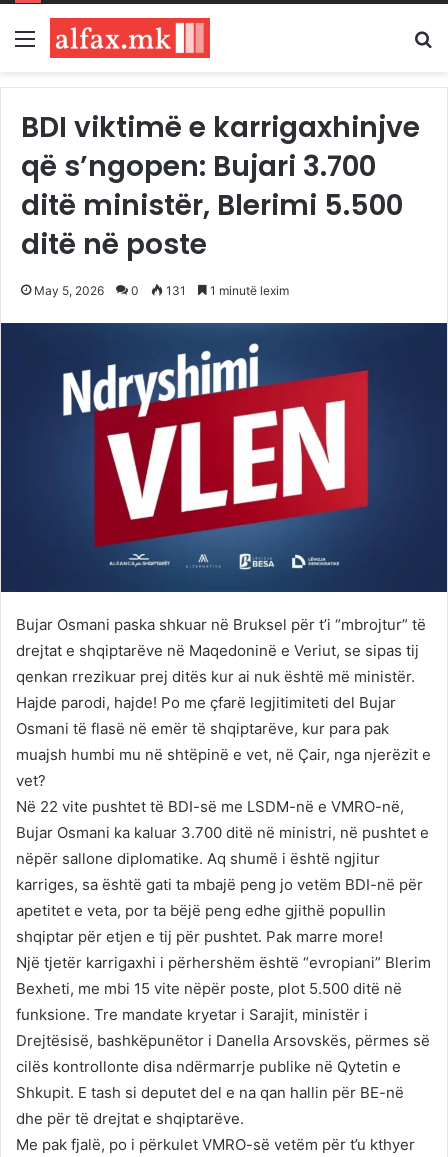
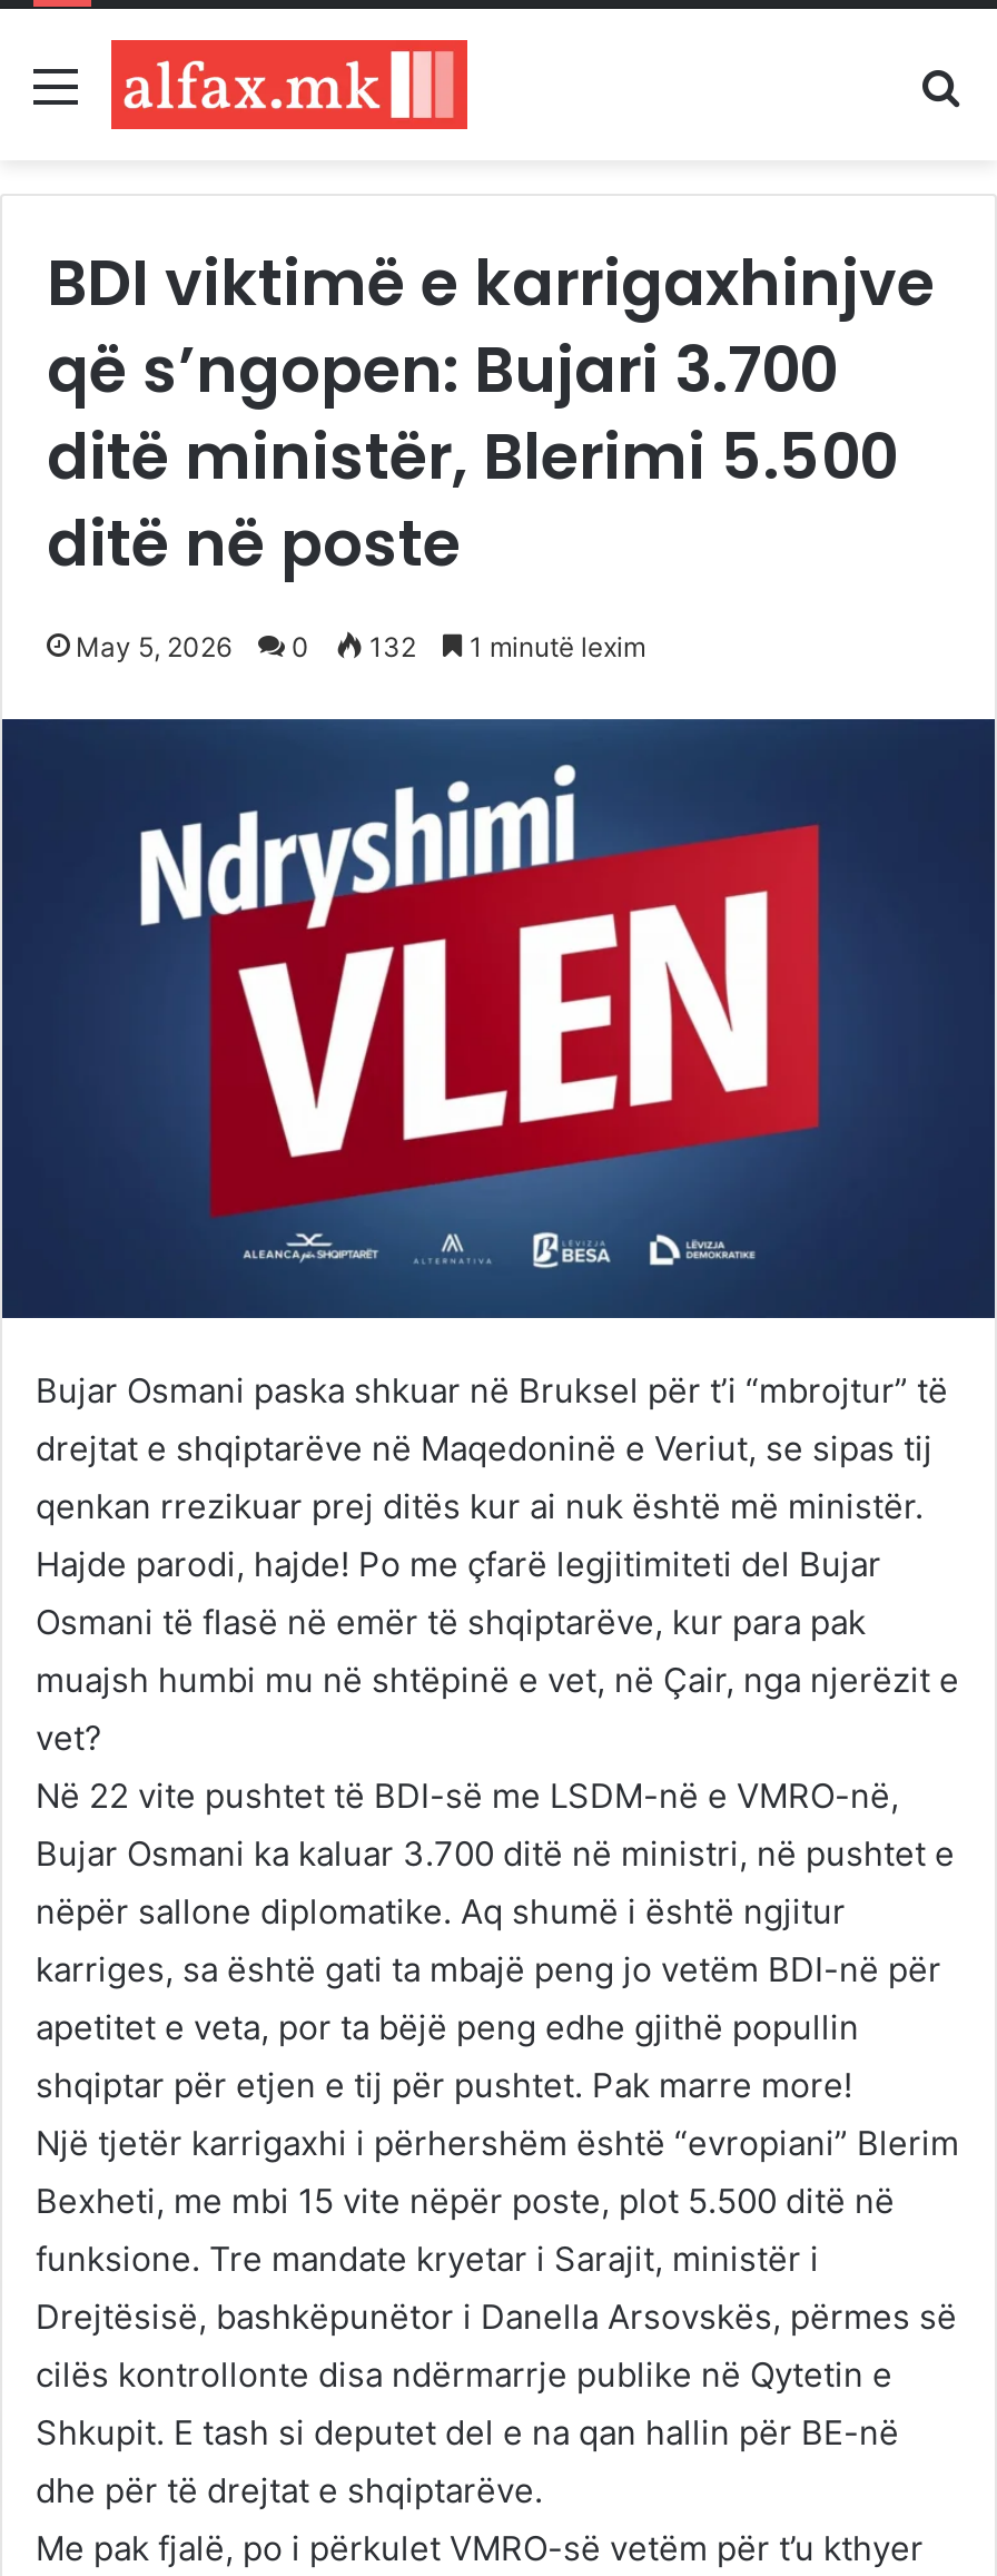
- May 5, 2026 0 131 1 minutë lexim
+ May 5, 2026 0 132 1 minutë lexim
